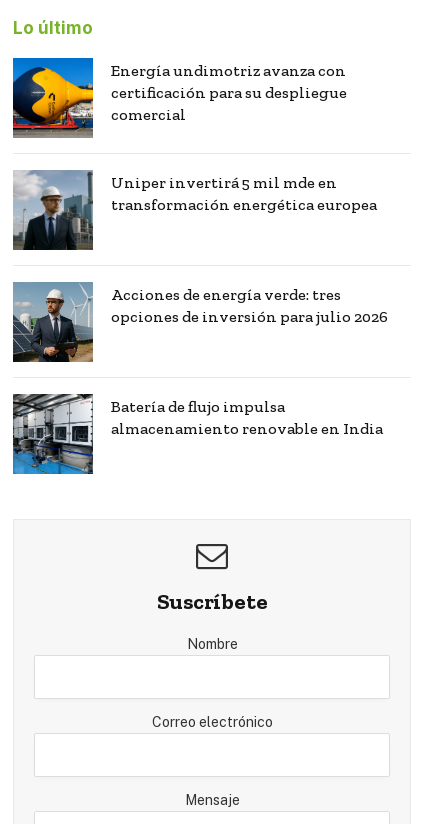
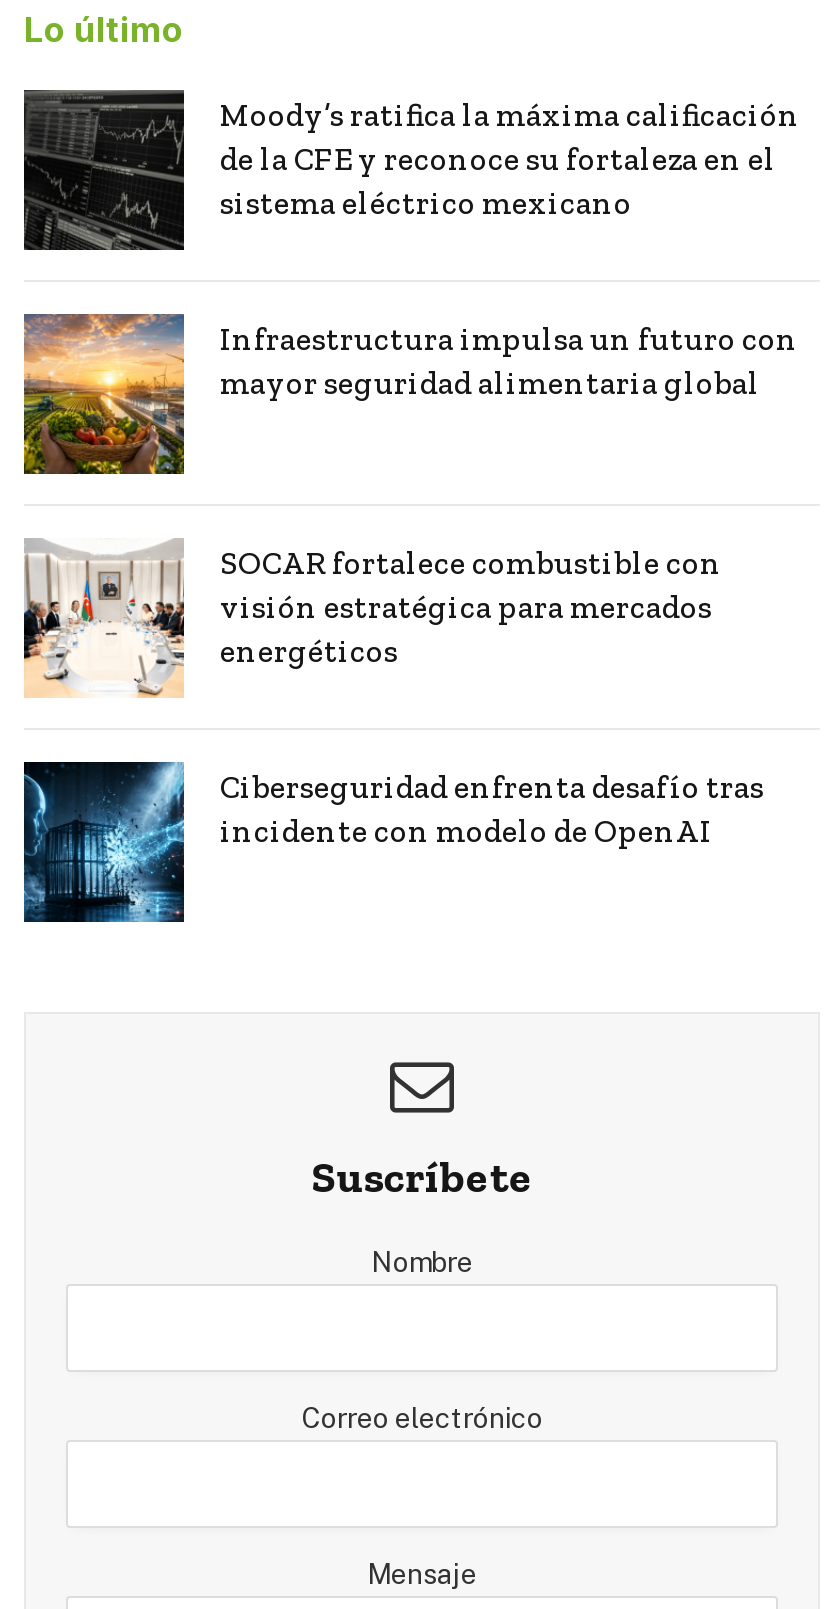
- [image]
- Energía undimotriz avanza con
- certificación para su despliegue
- comercial
+ [image]
+ Moody’s ratifica la máxima calificación
+ de la CFE y reconoce su fortaleza en el
+ sistema eléctrico mexicano

- [image]
- Uniper invertirá 5 mil mde en
- transformación energética europea
+ [image]
+ Infraestructura impulsa un futuro con
+ mayor seguridad alimentaria global

- [image]
- Acciones de energía verde: tres
- opciones de inversión para julio 2026
+ [image]
+ SOCAR fortalece combustible con
+ visión estratégica para mercados
+ energéticos

- [image]
- Batería de flujo impulsa
- almacenamiento renovable en India
+ [image]
+ Ciberseguridad enfrenta desafío tras
+ incidente con modelo de OpenAI
